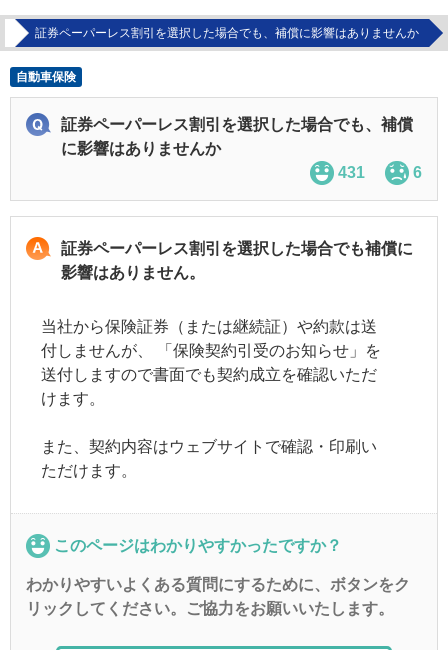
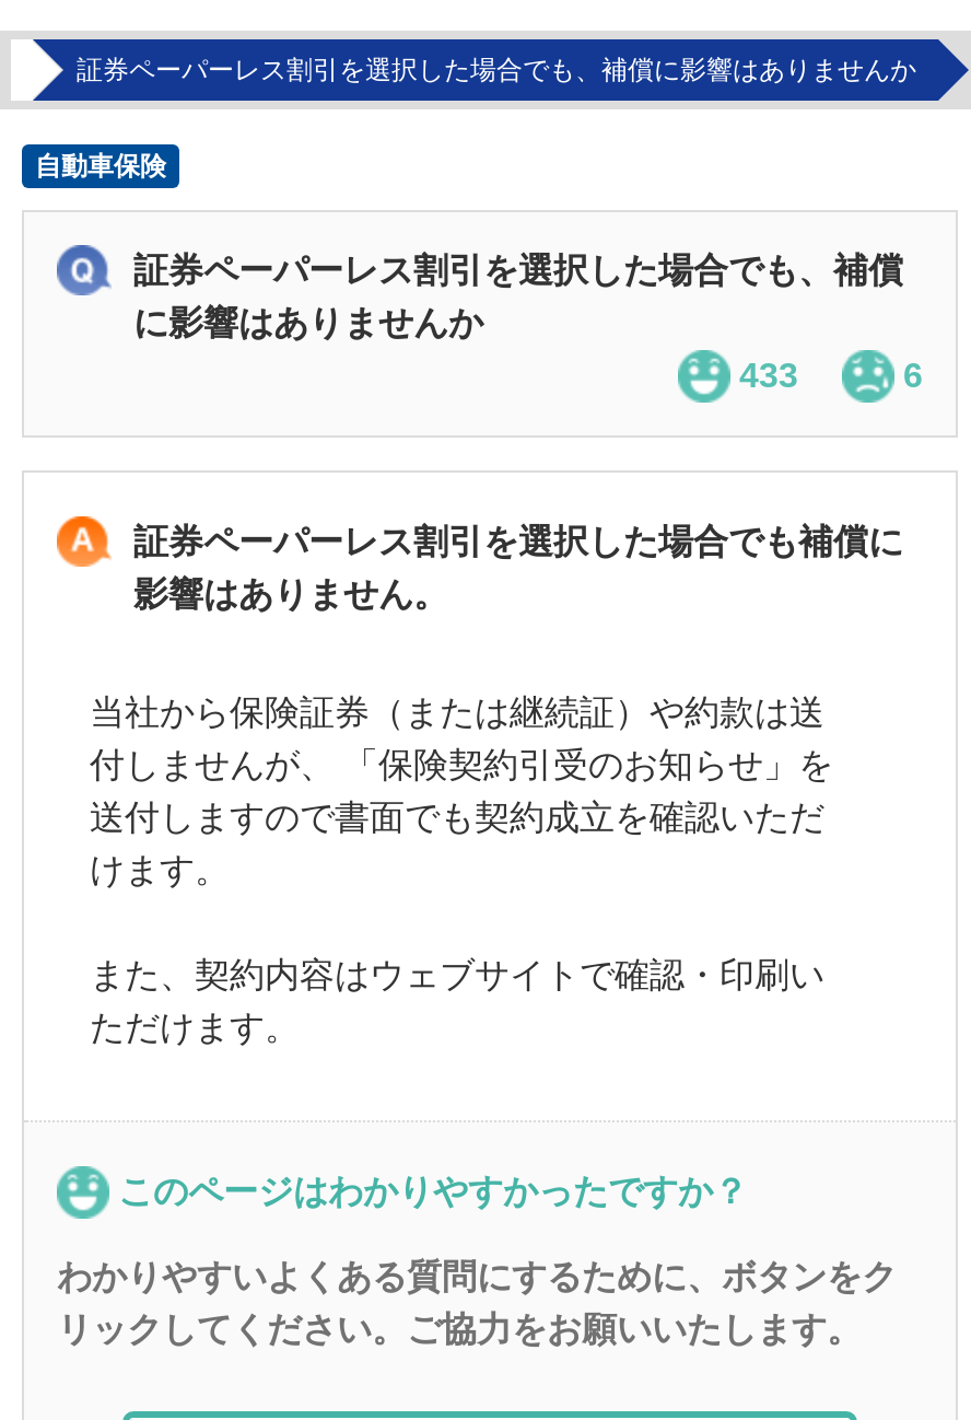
- 431
+ 433
